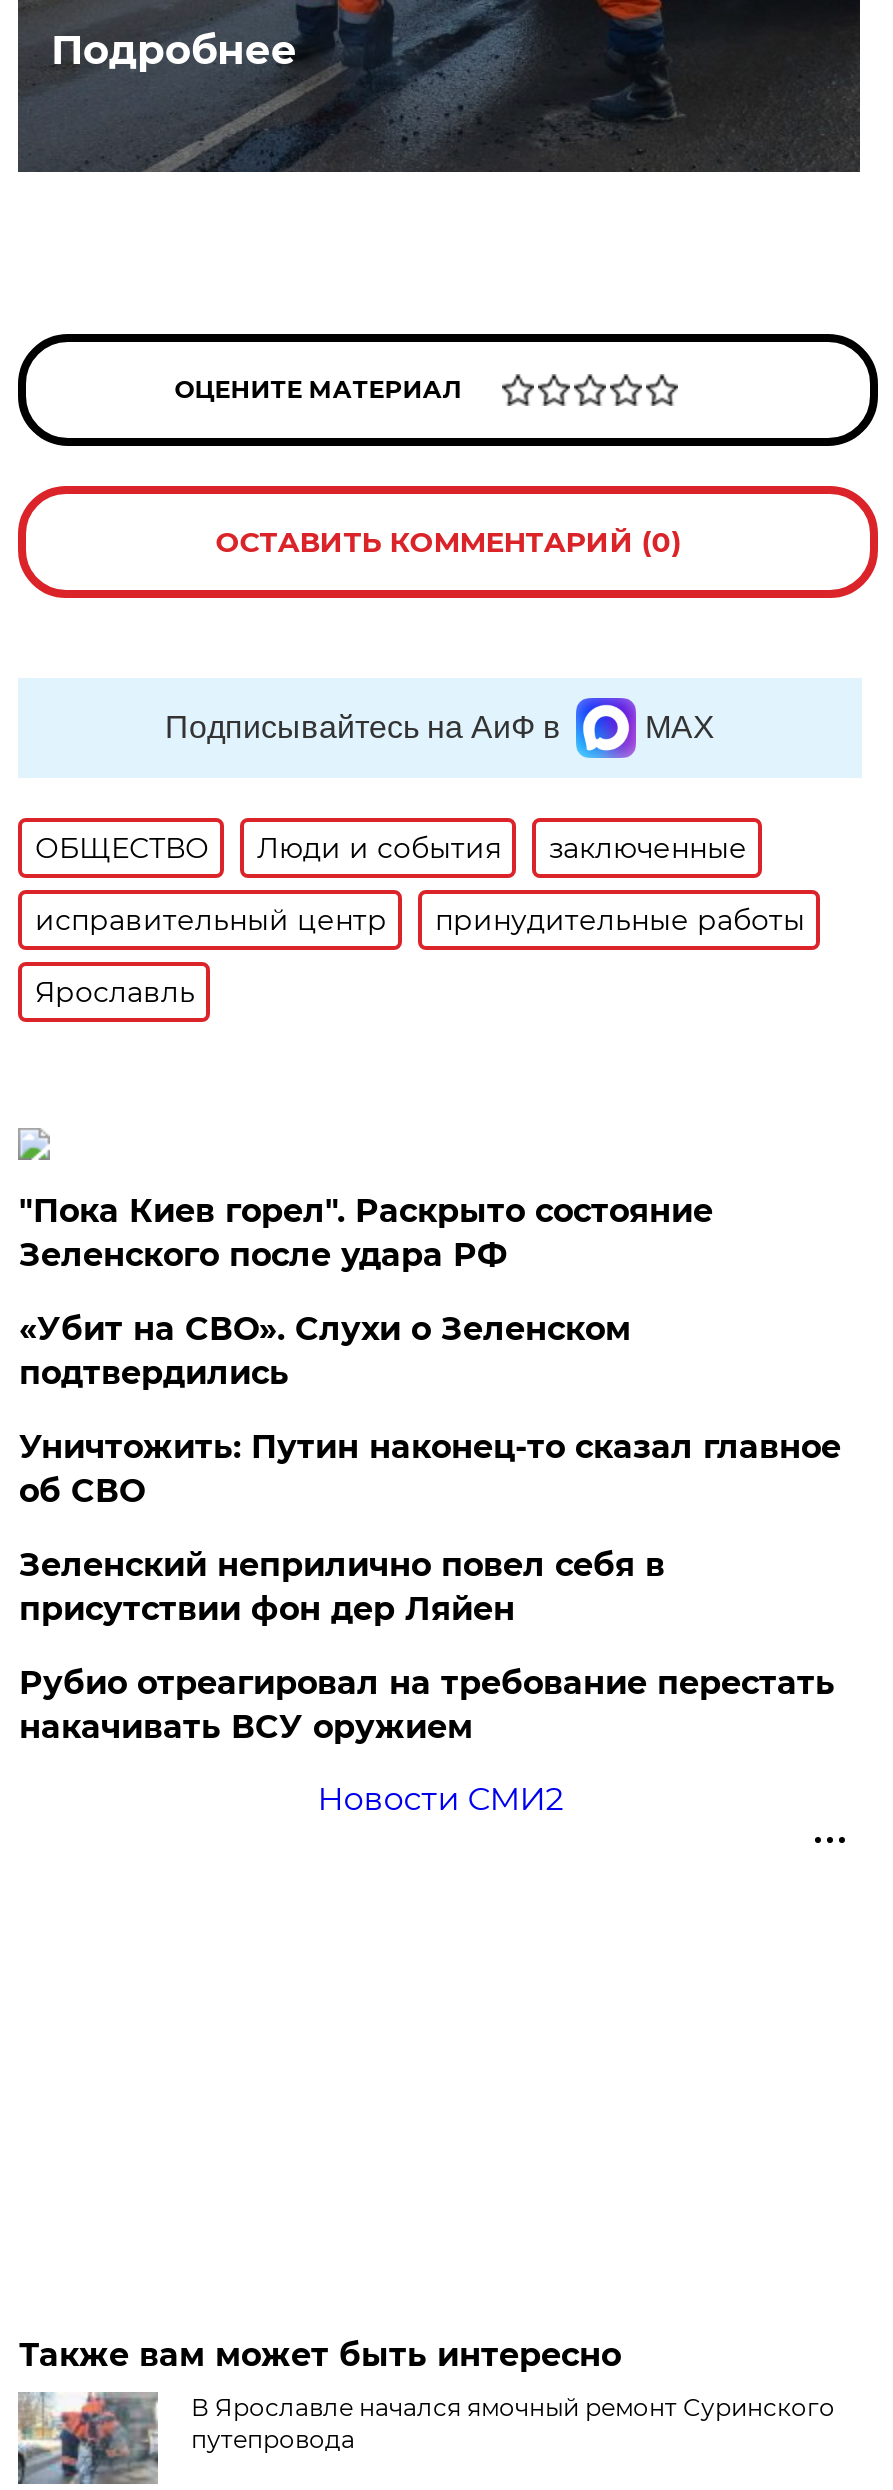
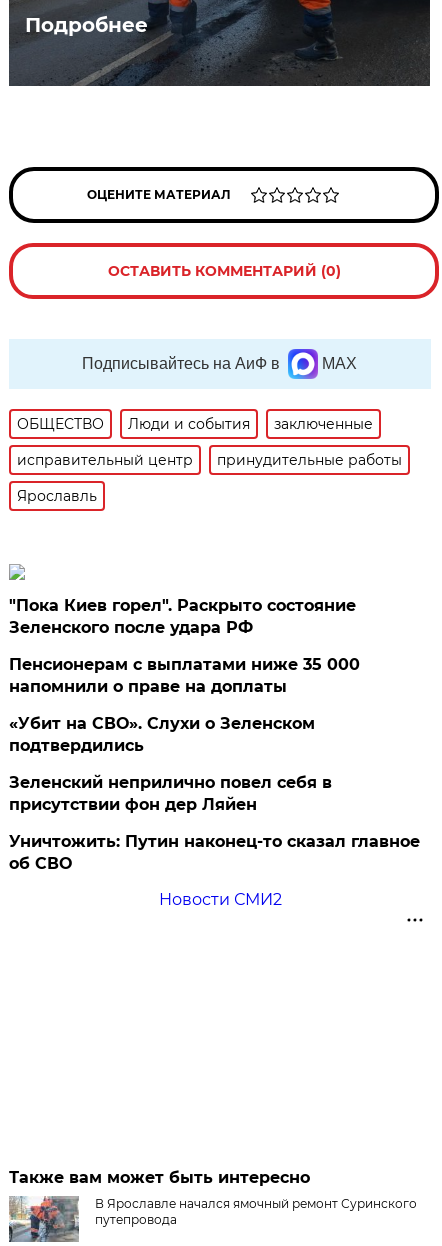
+ Пенсионерам с выплатами ниже 35 000
+ напомнили о праве на доплаты

moved down: «Убит на СВО». Слухи о Зеленском | подтвердились

moved down: Уничтожить: Путин наконец-то сказал главное | об СВО

- Рубио отреагировал на требование перестать
- накачивать ВСУ оружием
